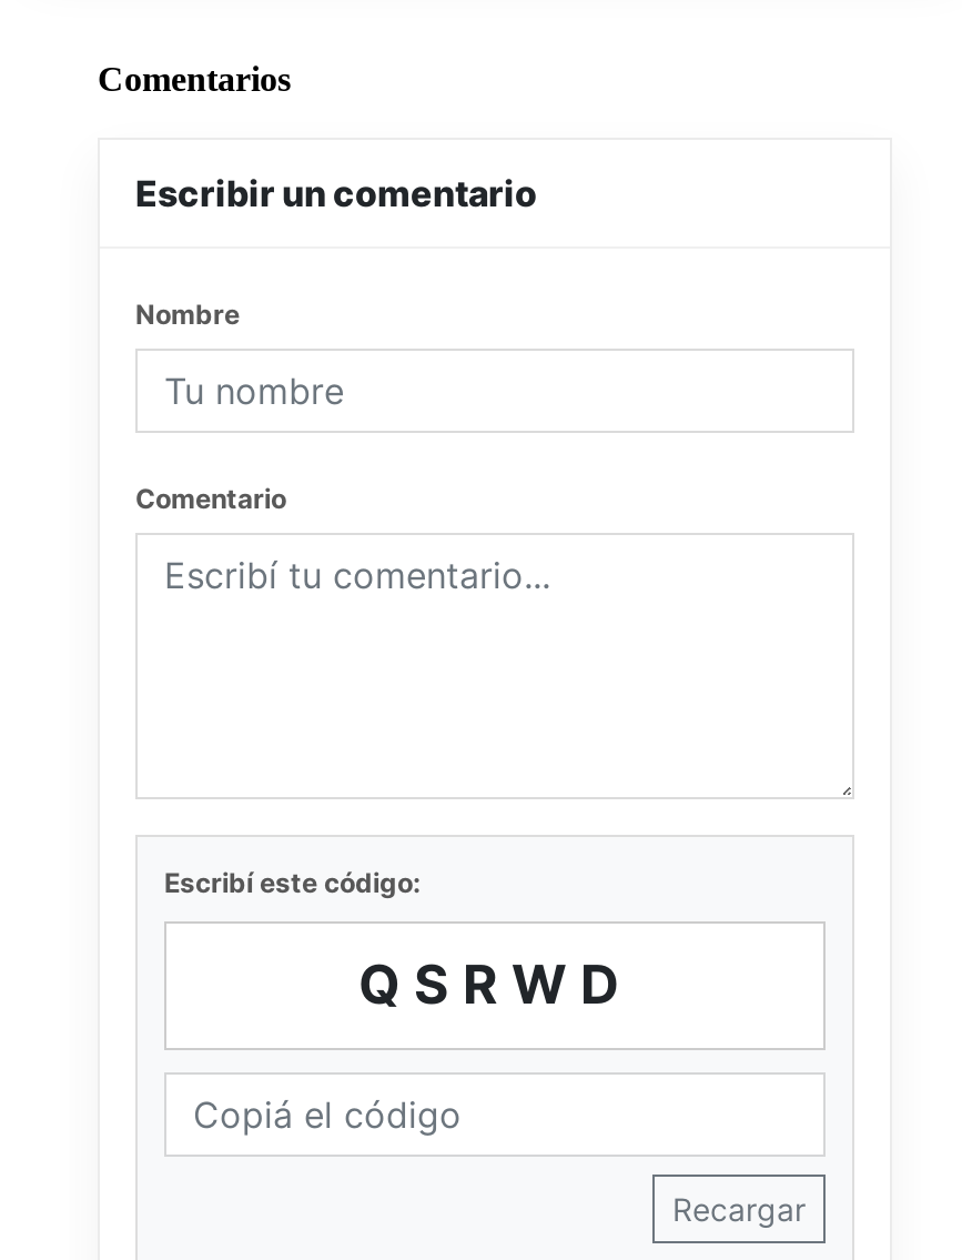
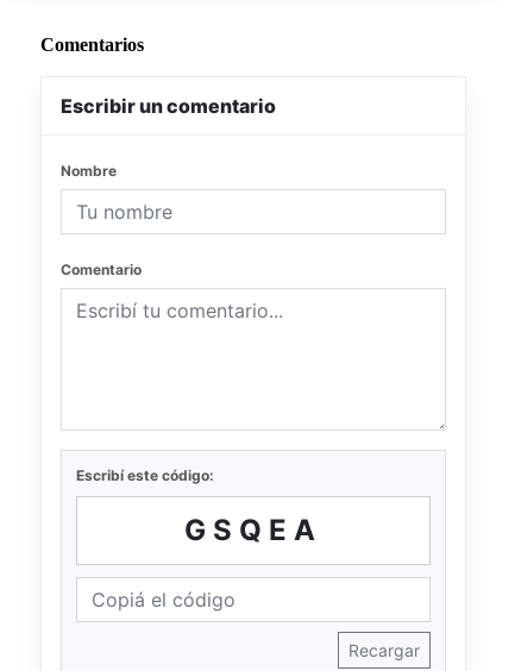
- QSRWD
+ GSQEA
